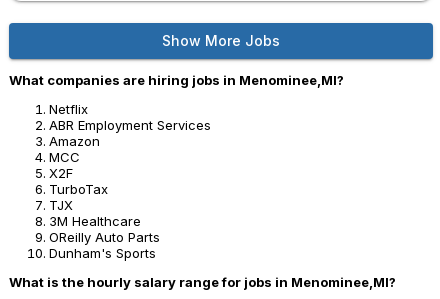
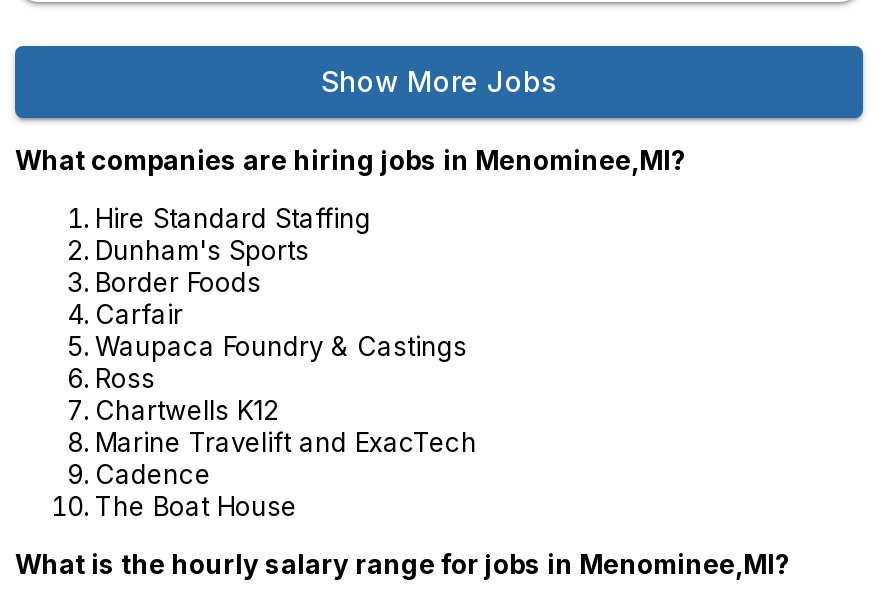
- Netflix
- ABR Employment Services
- Amazon
- MCC
- X2F
- TurboTax
- TJX
- 3M Healthcare
- OReilly Auto Parts
+ Hire Standard Staffing

moved up: Dunham's Sports

+ Border Foods
+ Carfair
+ Waupaca Foundry & Castings
+ Ross
+ Chartwells K12
+ Marine Travelift and ExacTech
+ Cadence
+ The Boat House
